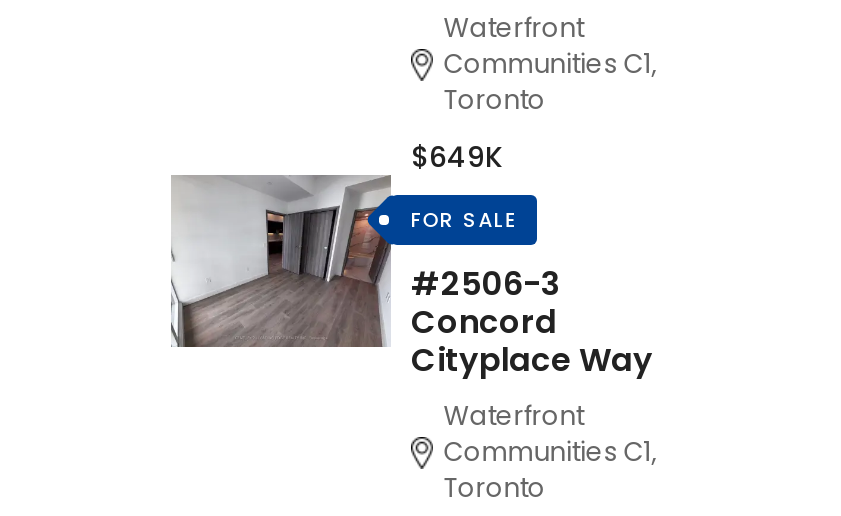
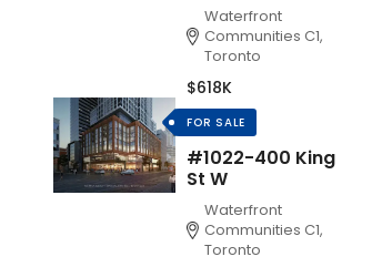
- [image]
- $649K
+ [image]
+ $618K

- #2506-3
- Concord
- Cityplace Way
+ #1022-400 King
+ St W
